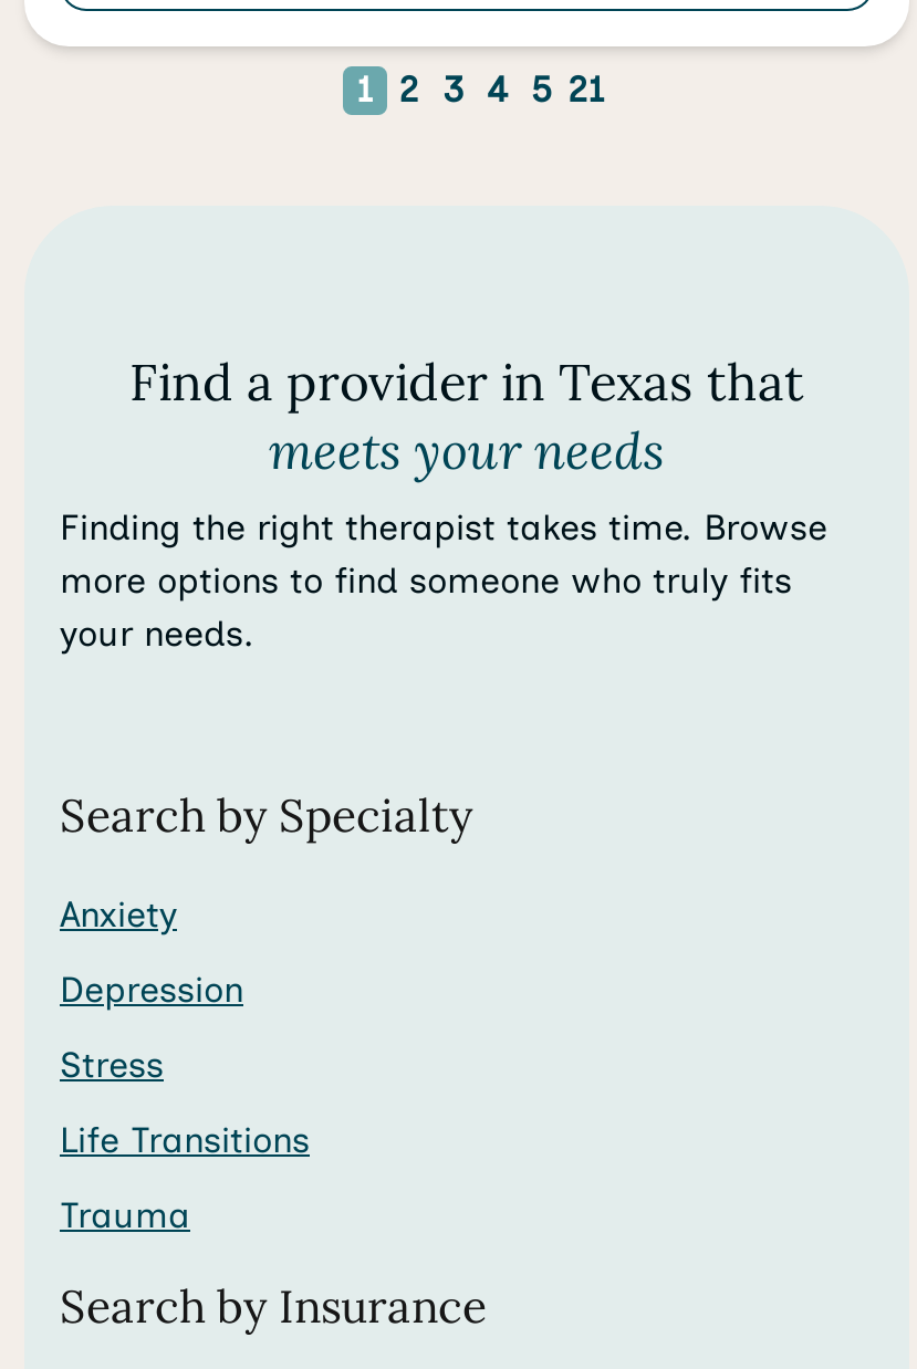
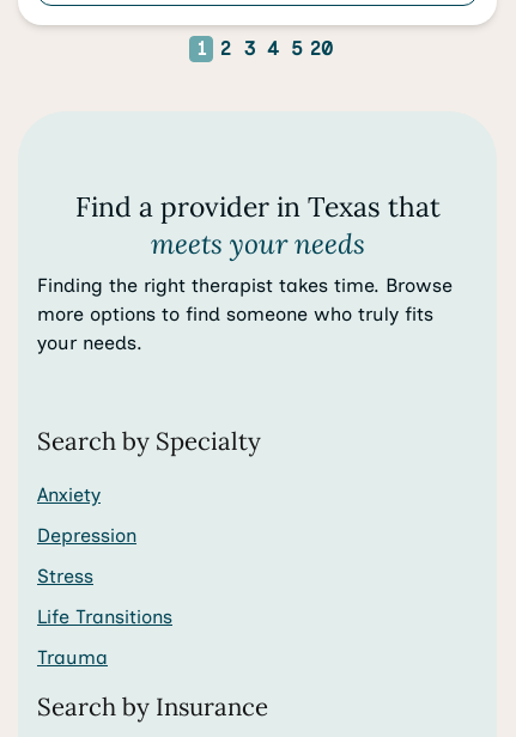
- 1 2 3 4 5 21
+ 1 2 3 4 5 20
